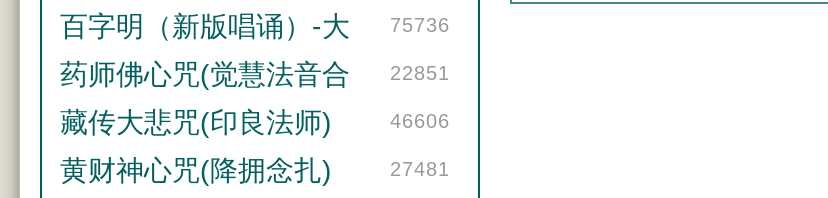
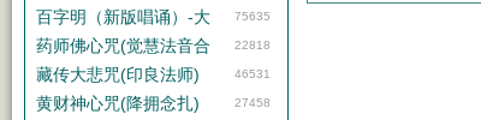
- 百字明（新版唱诵）-大 75736
+ 百字明（新版唱诵）-大 75635

- 药师佛心咒(觉慧法音合 22851
+ 药师佛心咒(觉慧法音合 22818

- 46606
+ 46531

- 27481
+ 27458
